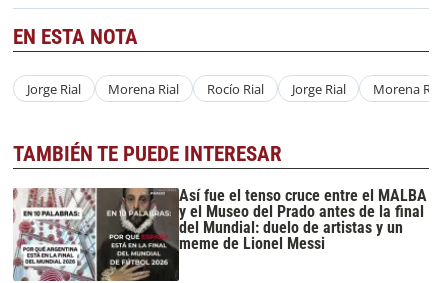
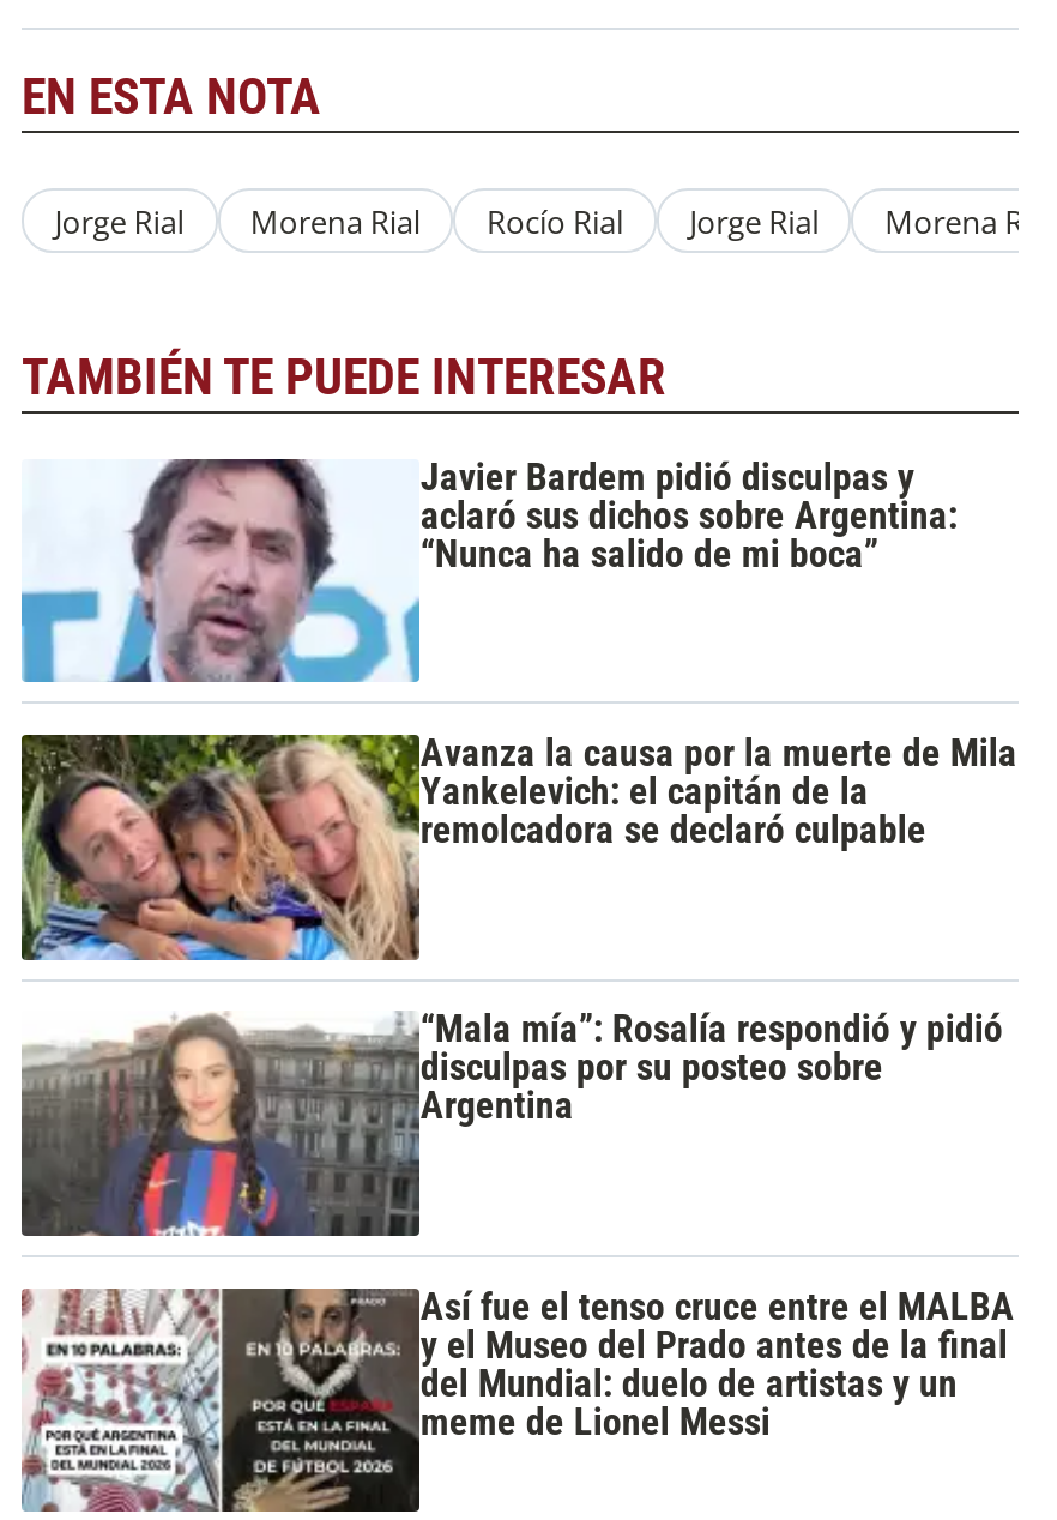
+ [image]
+ Javier Bardem pidió disculpas y
+ aclaró sus dichos sobre Argentina:
+ “Nunca ha salido de mi boca”

+ [image]
+ Avanza la causa por la muerte de Mila
+ Yankelevich: el capitán de la
+ remolcadora se declaró culpable

+ [image]
+ “Mala mía”: Rosalía respondió y pidió
+ disculpas por su posteo sobre
+ Argentina
